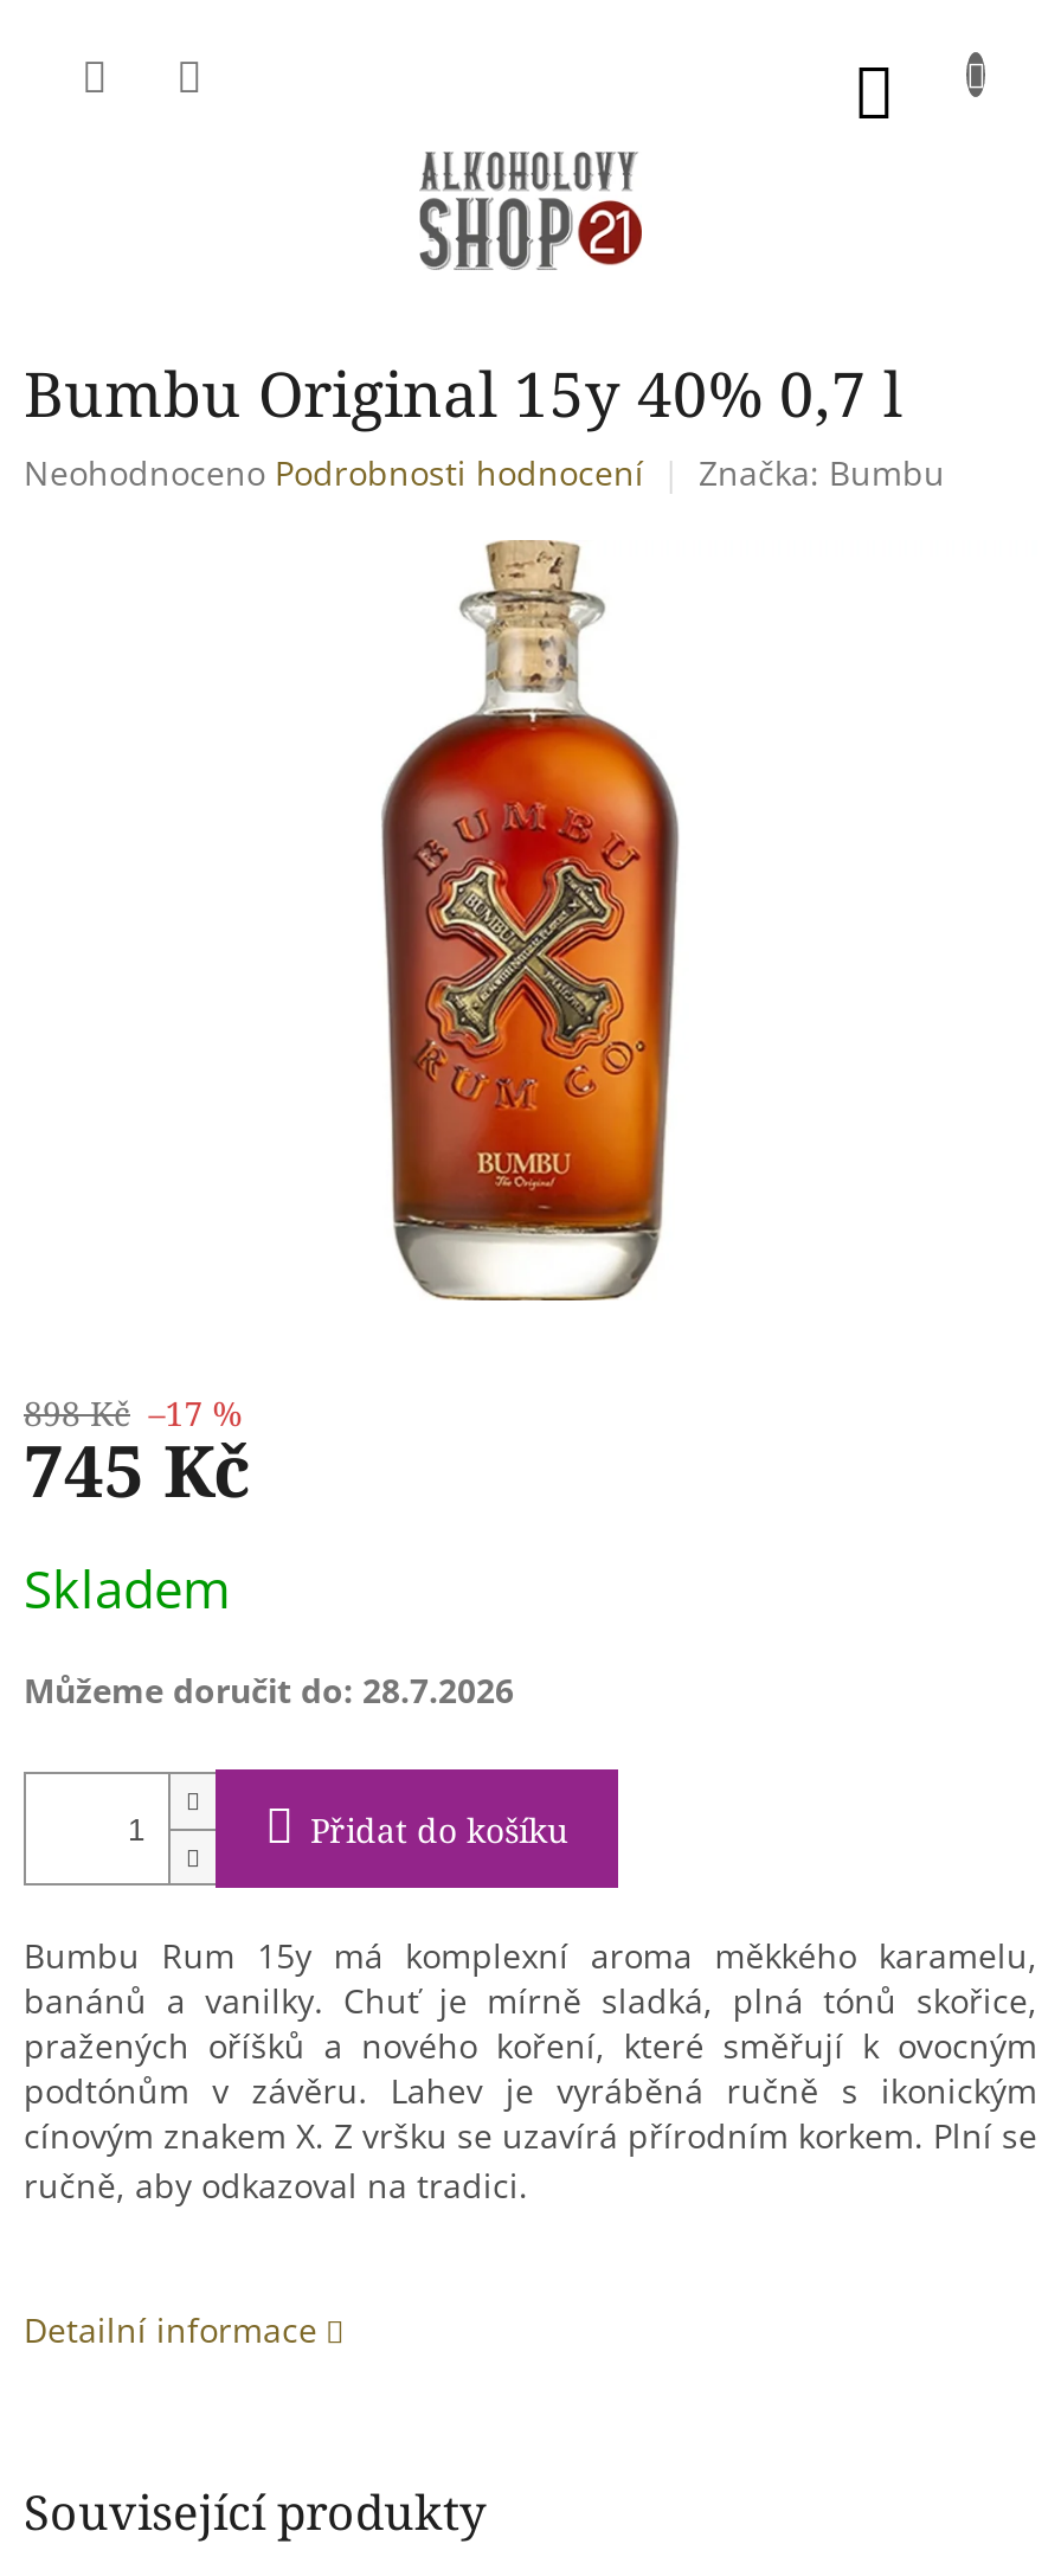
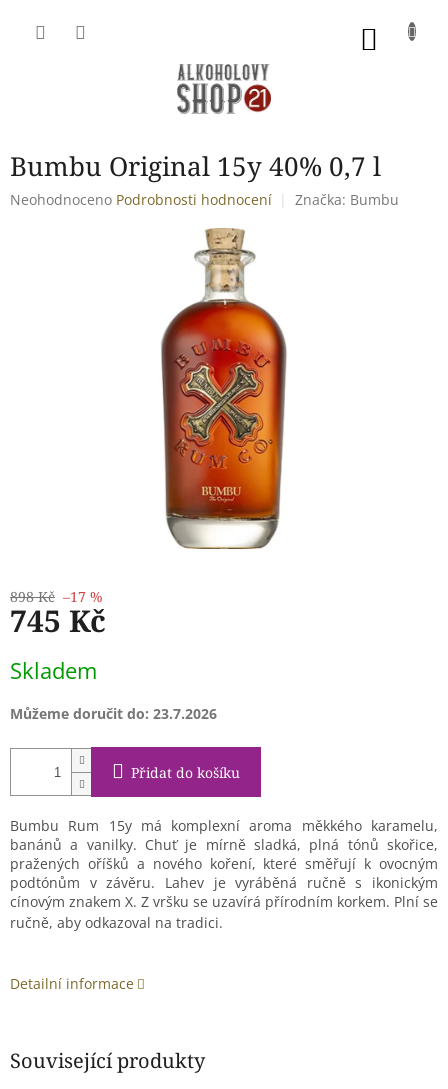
- Můžeme doručit do: 28.7.2026
+ Můžeme doručit do: 23.7.2026
